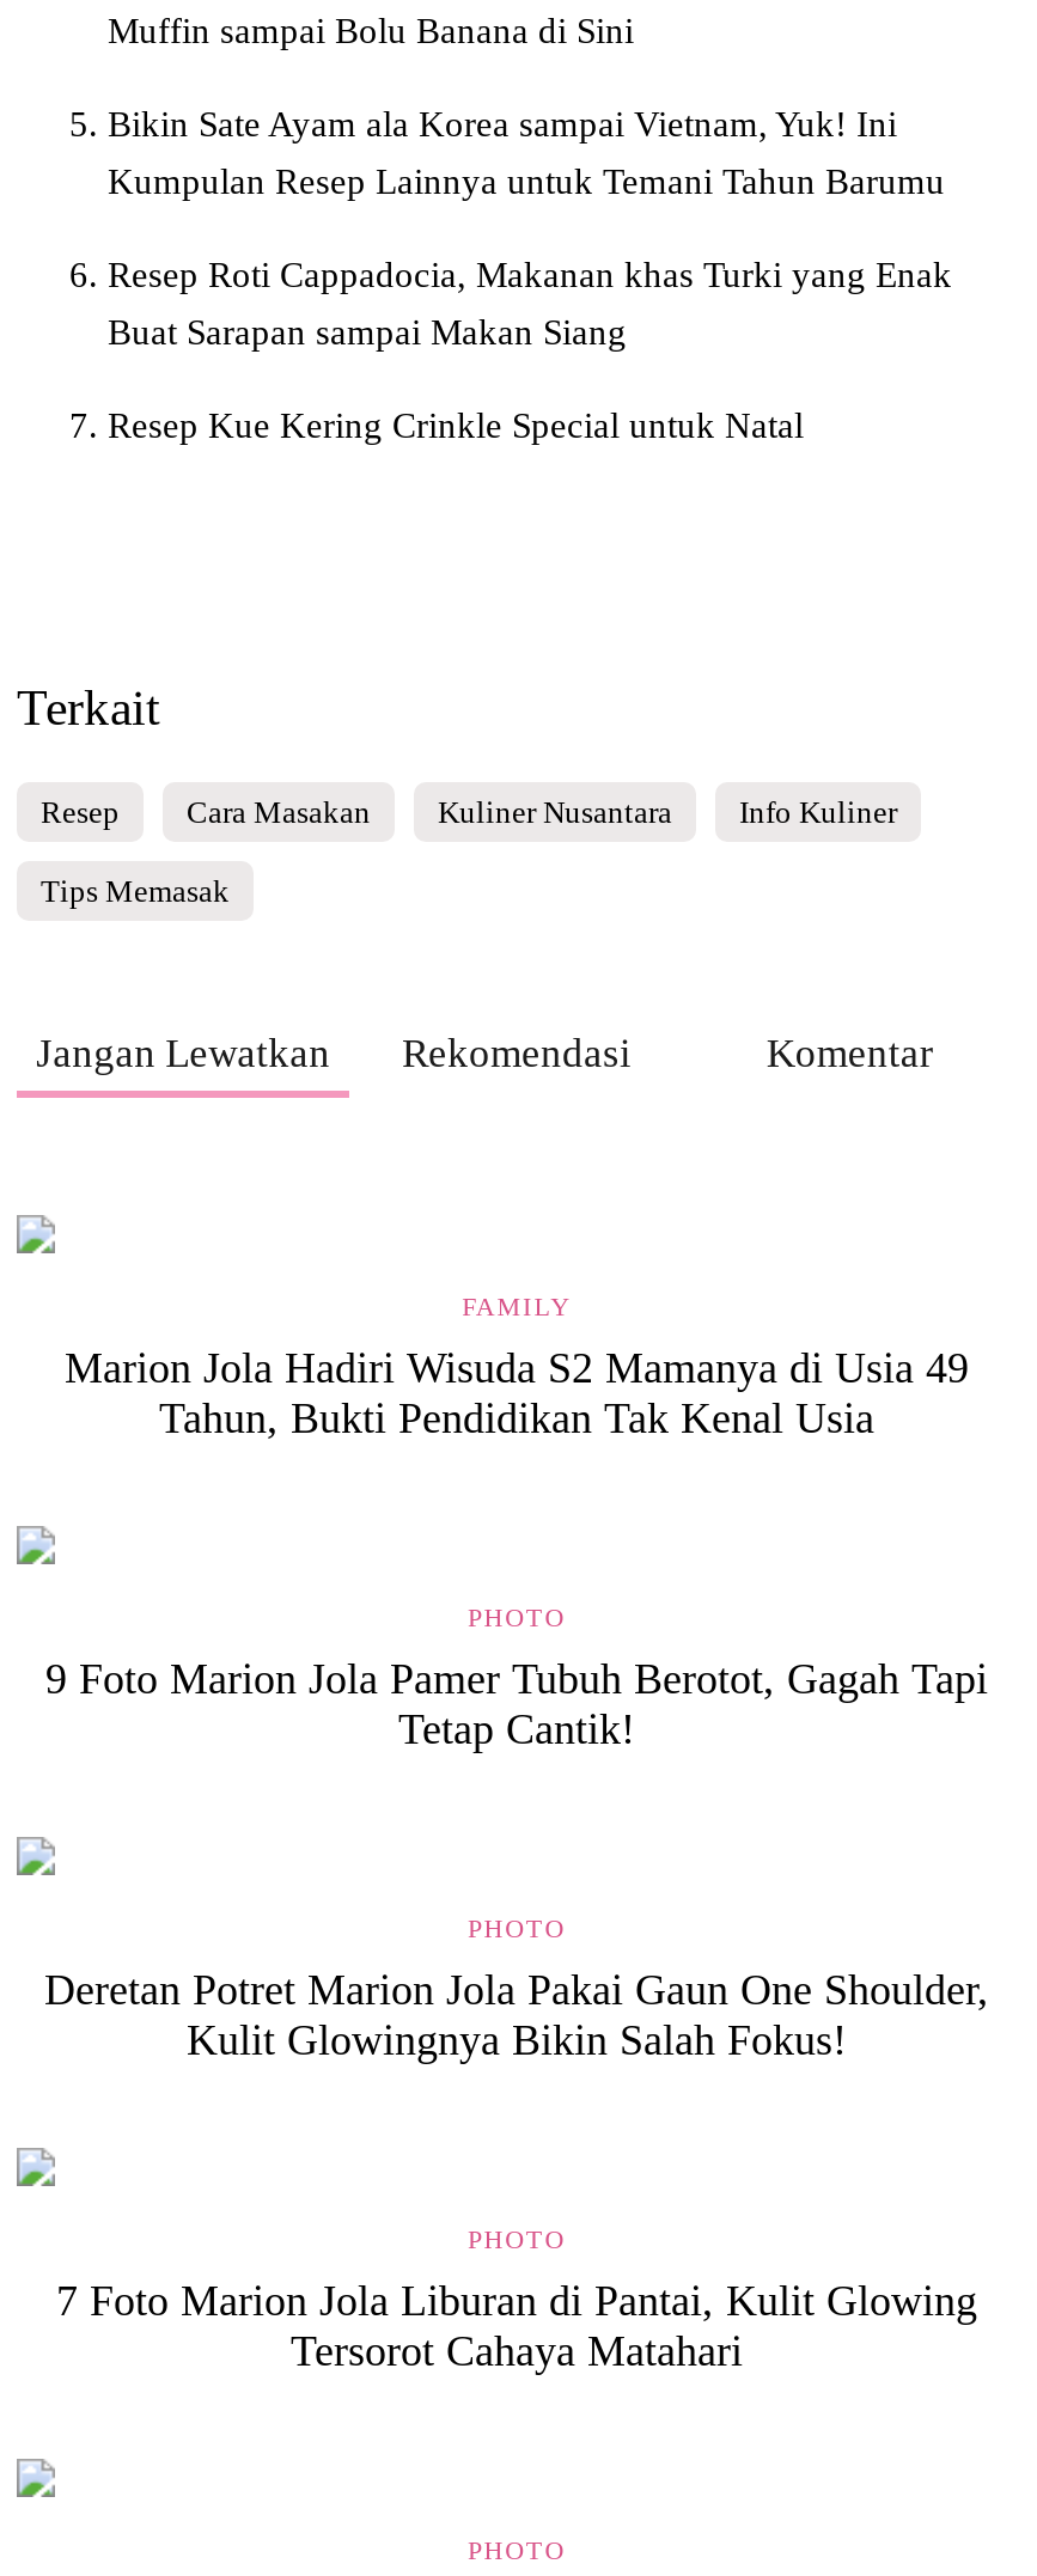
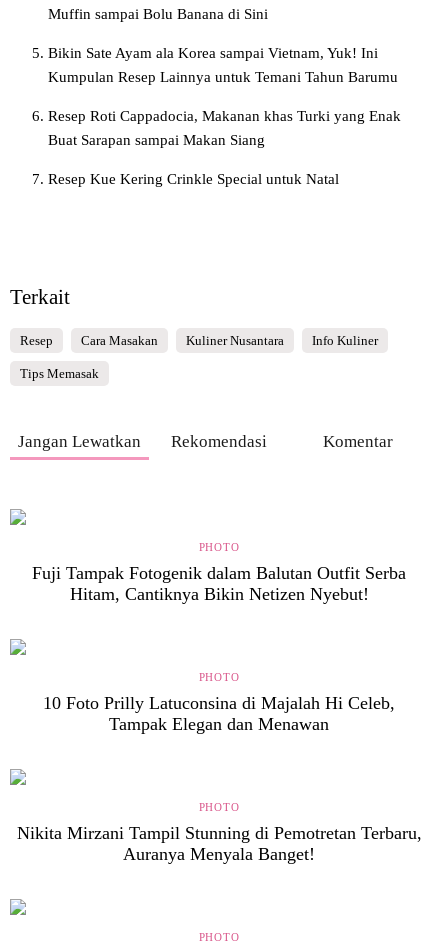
- FAMILY
- Marion Jola Hadiri Wisuda S2 Mamanya di Usia 49
- Tahun, Bukti Pendidikan Tak Kenal Usia

- 9 Foto Marion Jola Pamer Tubuh Berotot, Gagah Tapi
- Tetap Cantik!
+ Fuji Tampak Fotogenik dalam Balutan Outfit Serba
+ Hitam, Cantiknya Bikin Netizen Nyebut!

- Deretan Potret Marion Jola Pakai Gaun One Shoulder,
- Kulit Glowingnya Bikin Salah Fokus!
+ 10 Foto Prilly Latuconsina di Majalah Hi Celeb,
+ Tampak Elegan dan Menawan

- 7 Foto Marion Jola Liburan di Pantai, Kulit Glowing
- Tersorot Cahaya Matahari
+ Nikita Mirzani Tampil Stunning di Pemotretan Terbaru,
+ Auranya Menyala Banget!
